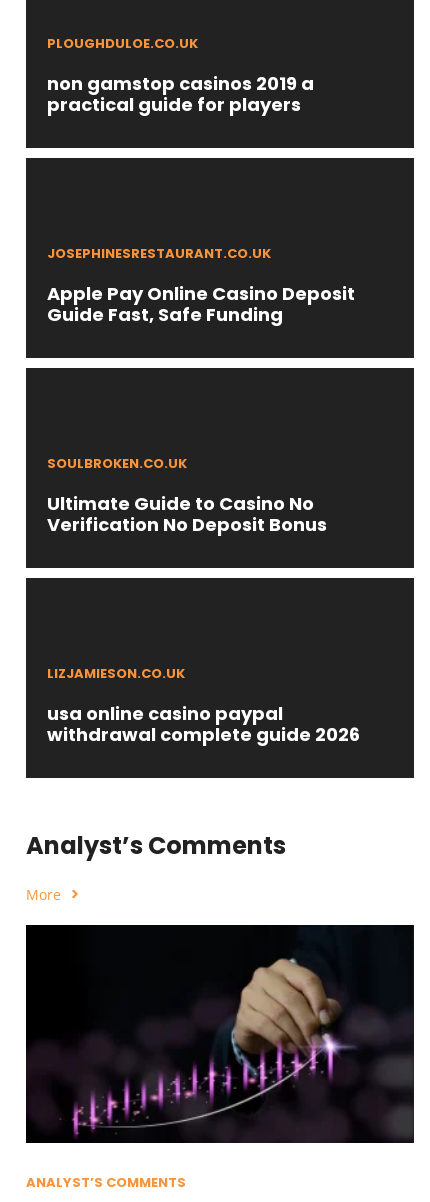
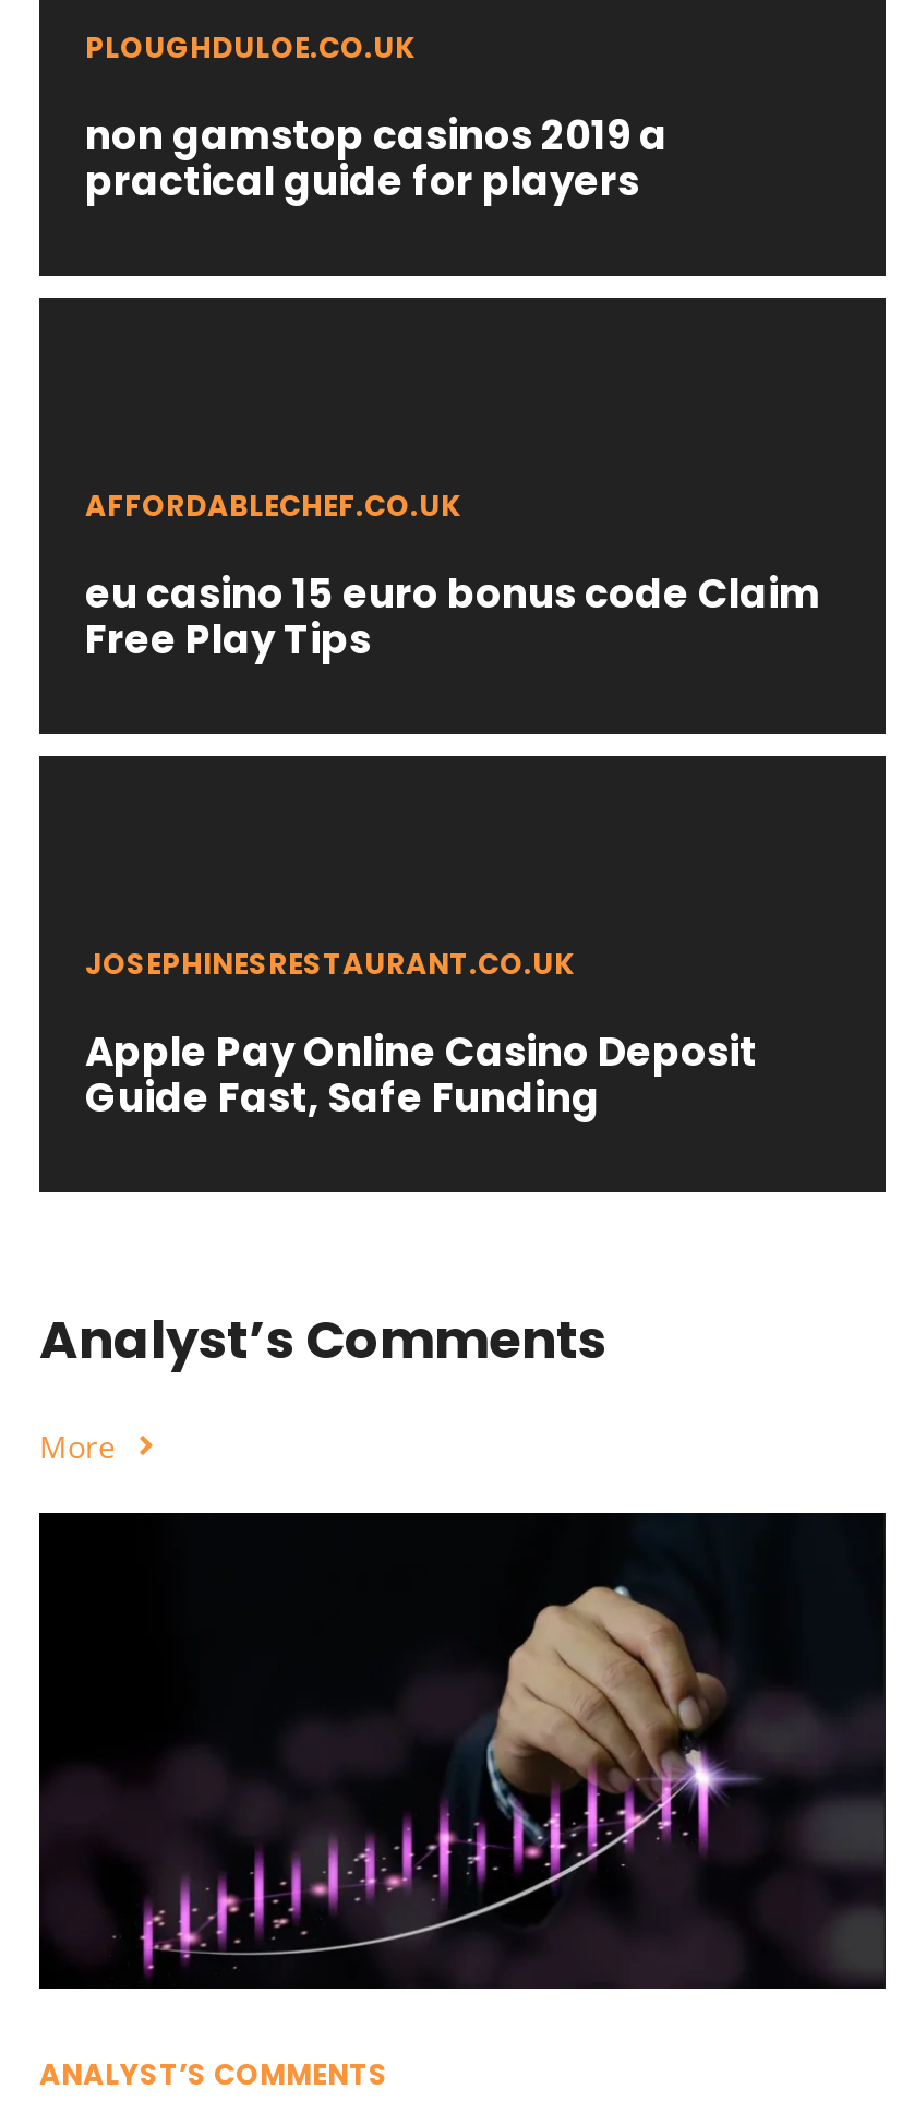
+ AFFORDABLECHEF.CO.UK
+ eu casino 15 euro bonus code Claim
+ Free Play Tips

moved down: JOSEPHINESRESTAURANT.CO.UK | Apple Pay Online Casino Deposit | Guide Fast, Safe Funding

- SOULBROKEN.CO.UK
- Ultimate Guide to Casino No
- Verification No Deposit Bonus

- LIZJAMIESON.CO.UK
- usa online casino paypal
- withdrawal complete guide 2026
